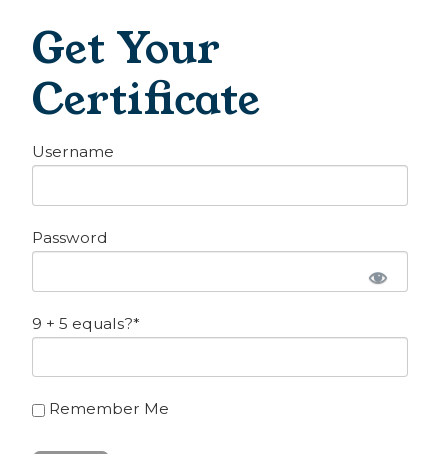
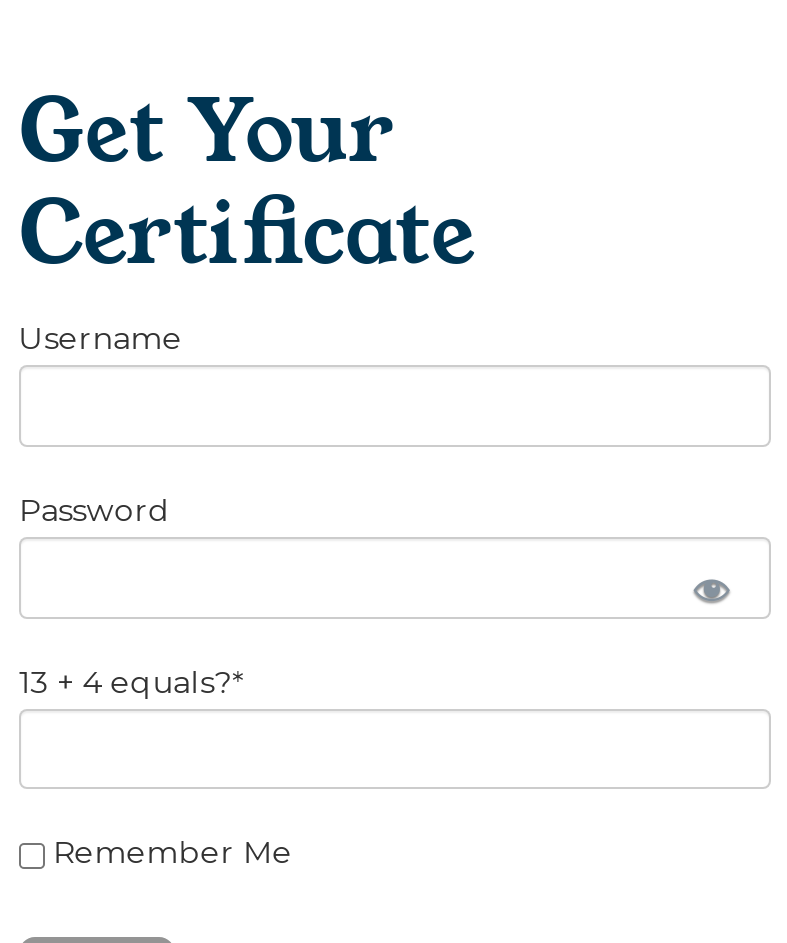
- 9 + 5 equals?*
+ 13 + 4 equals?*
